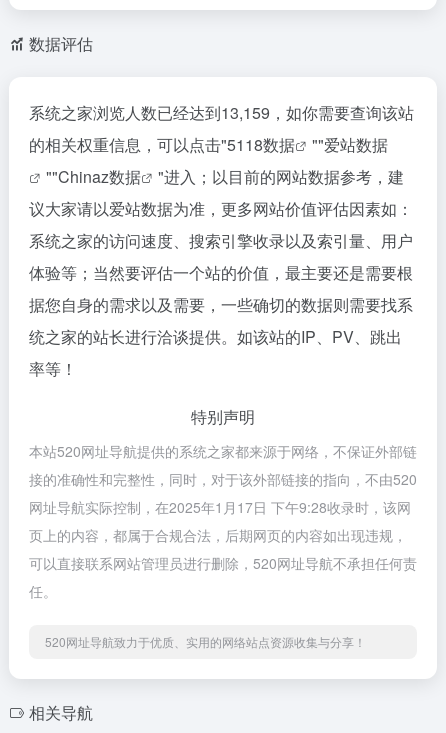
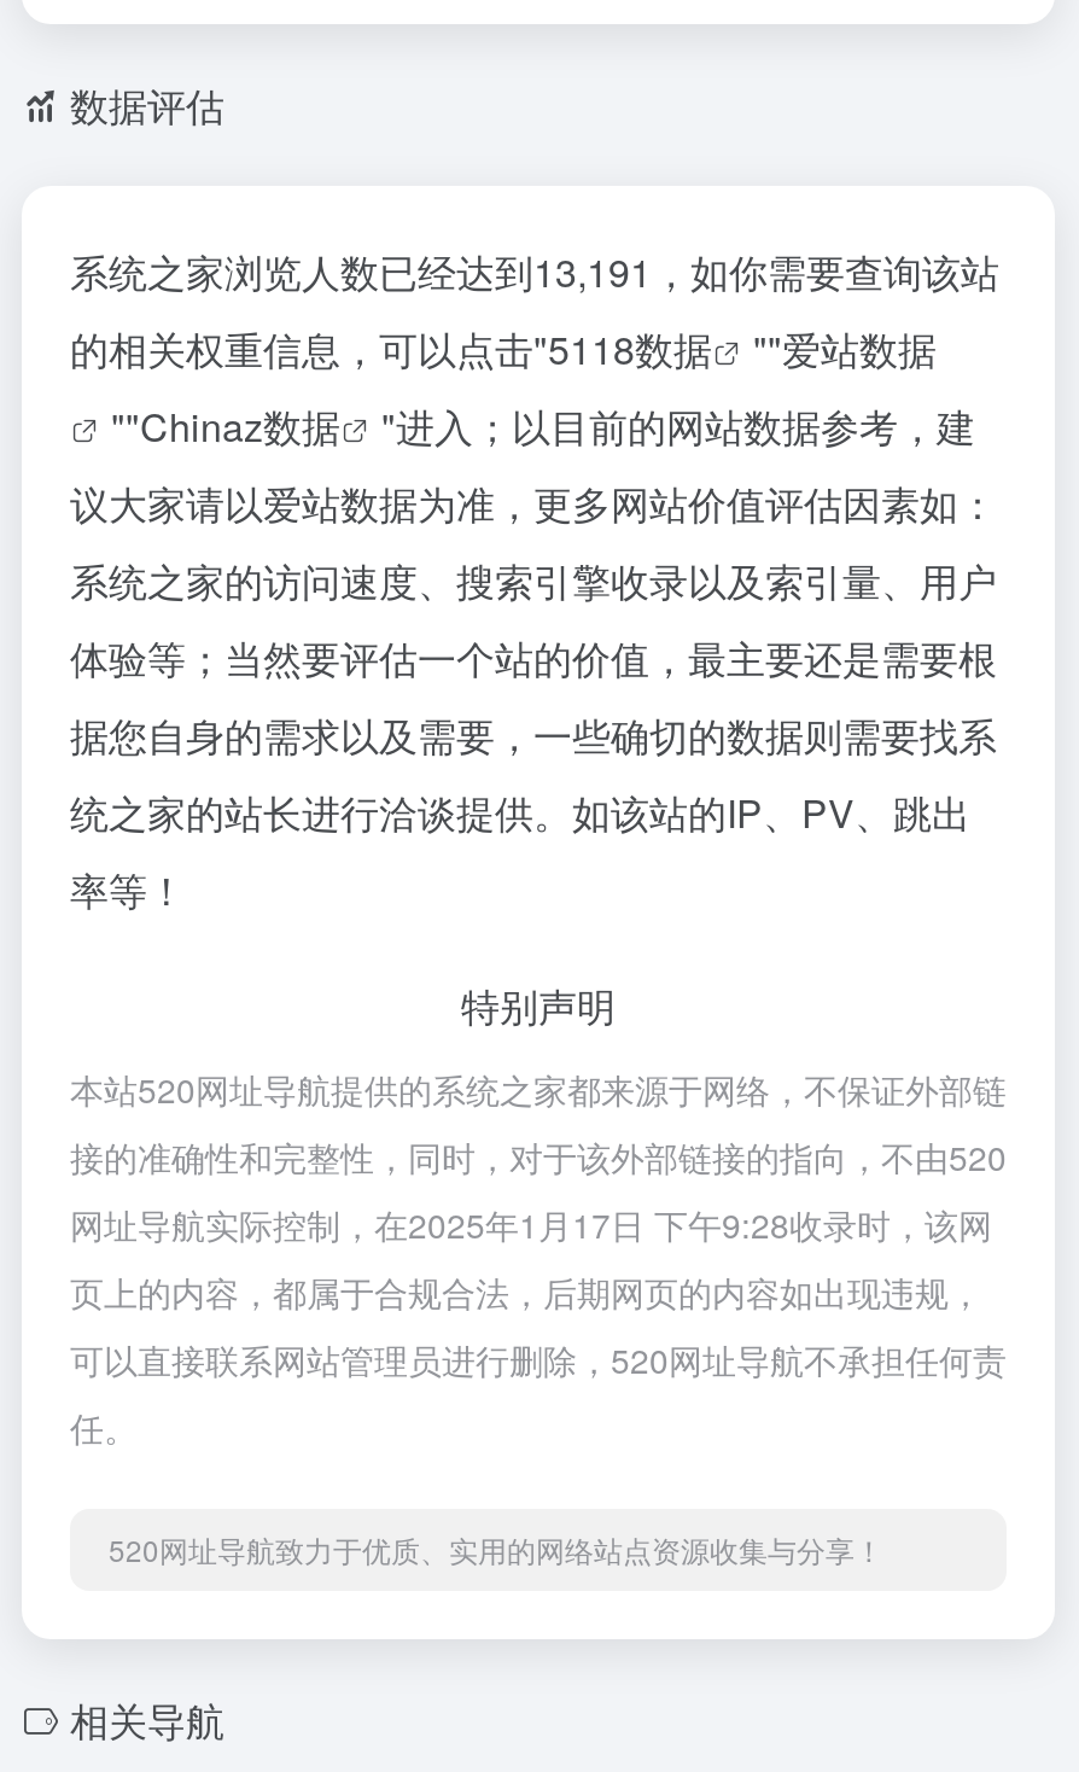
- 系统之家浏览人数已经达到13,159，如你需要查询该站
+ 系统之家浏览人数已经达到13,191，如你需要查询该站
